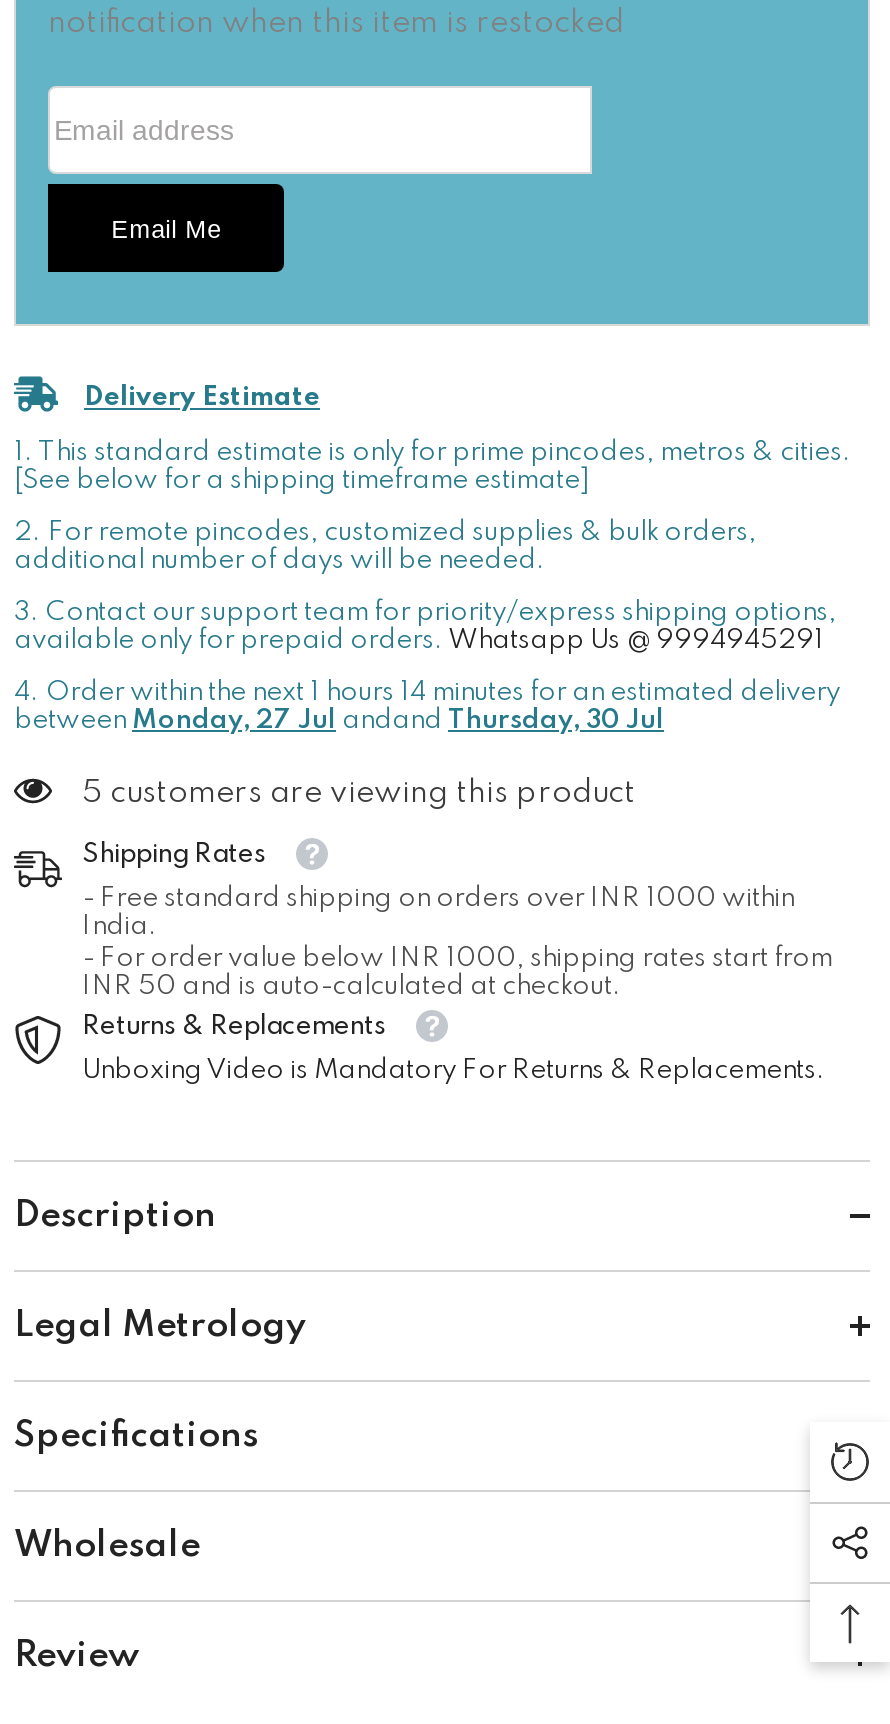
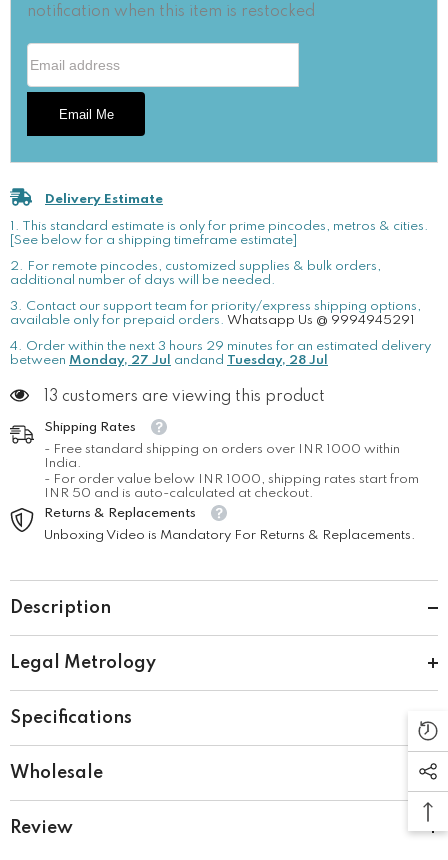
- 4. Order within the next 1 hours 14 minutes for an estimated delivery
+ 4. Order within the next 3 hours 29 minutes for an estimated delivery

- between Monday, 27 Jul andand Thursday, 30 Jul
+ between Monday, 27 Jul andand Tuesday, 28 Jul

- 5 customers are viewing this product
+ 13 customers are viewing this product
